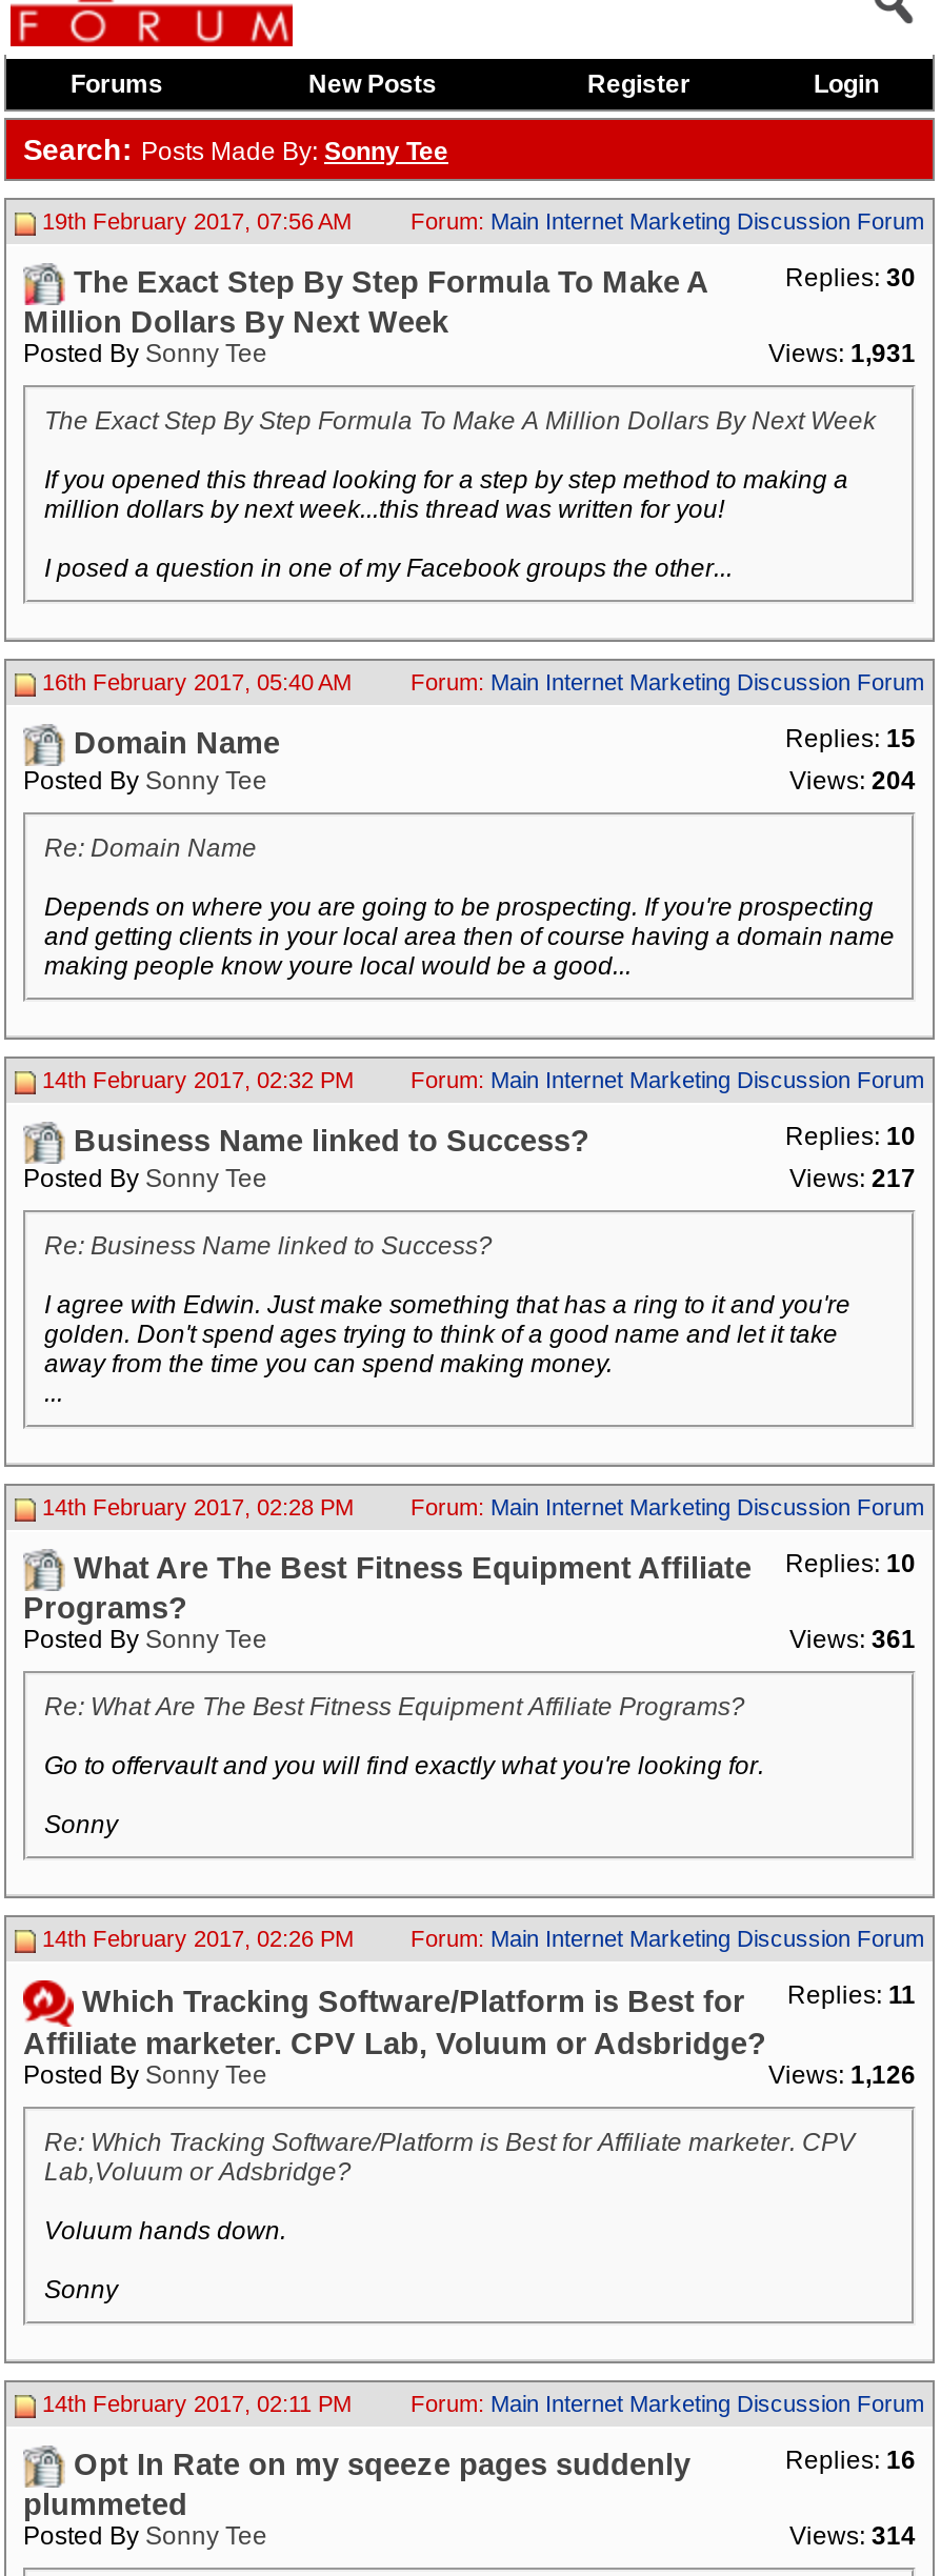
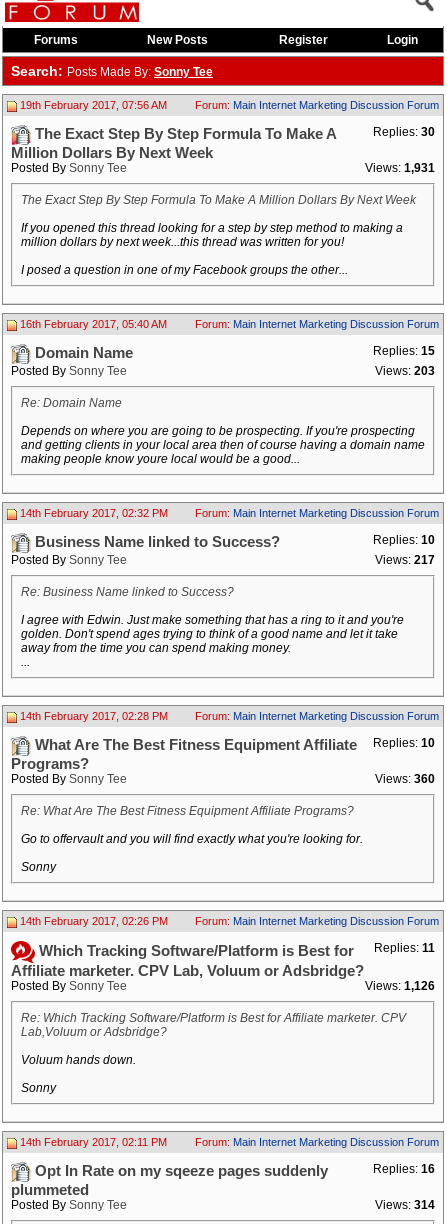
- Views: 204
+ Views: 203

- Views: 361
+ Views: 360
